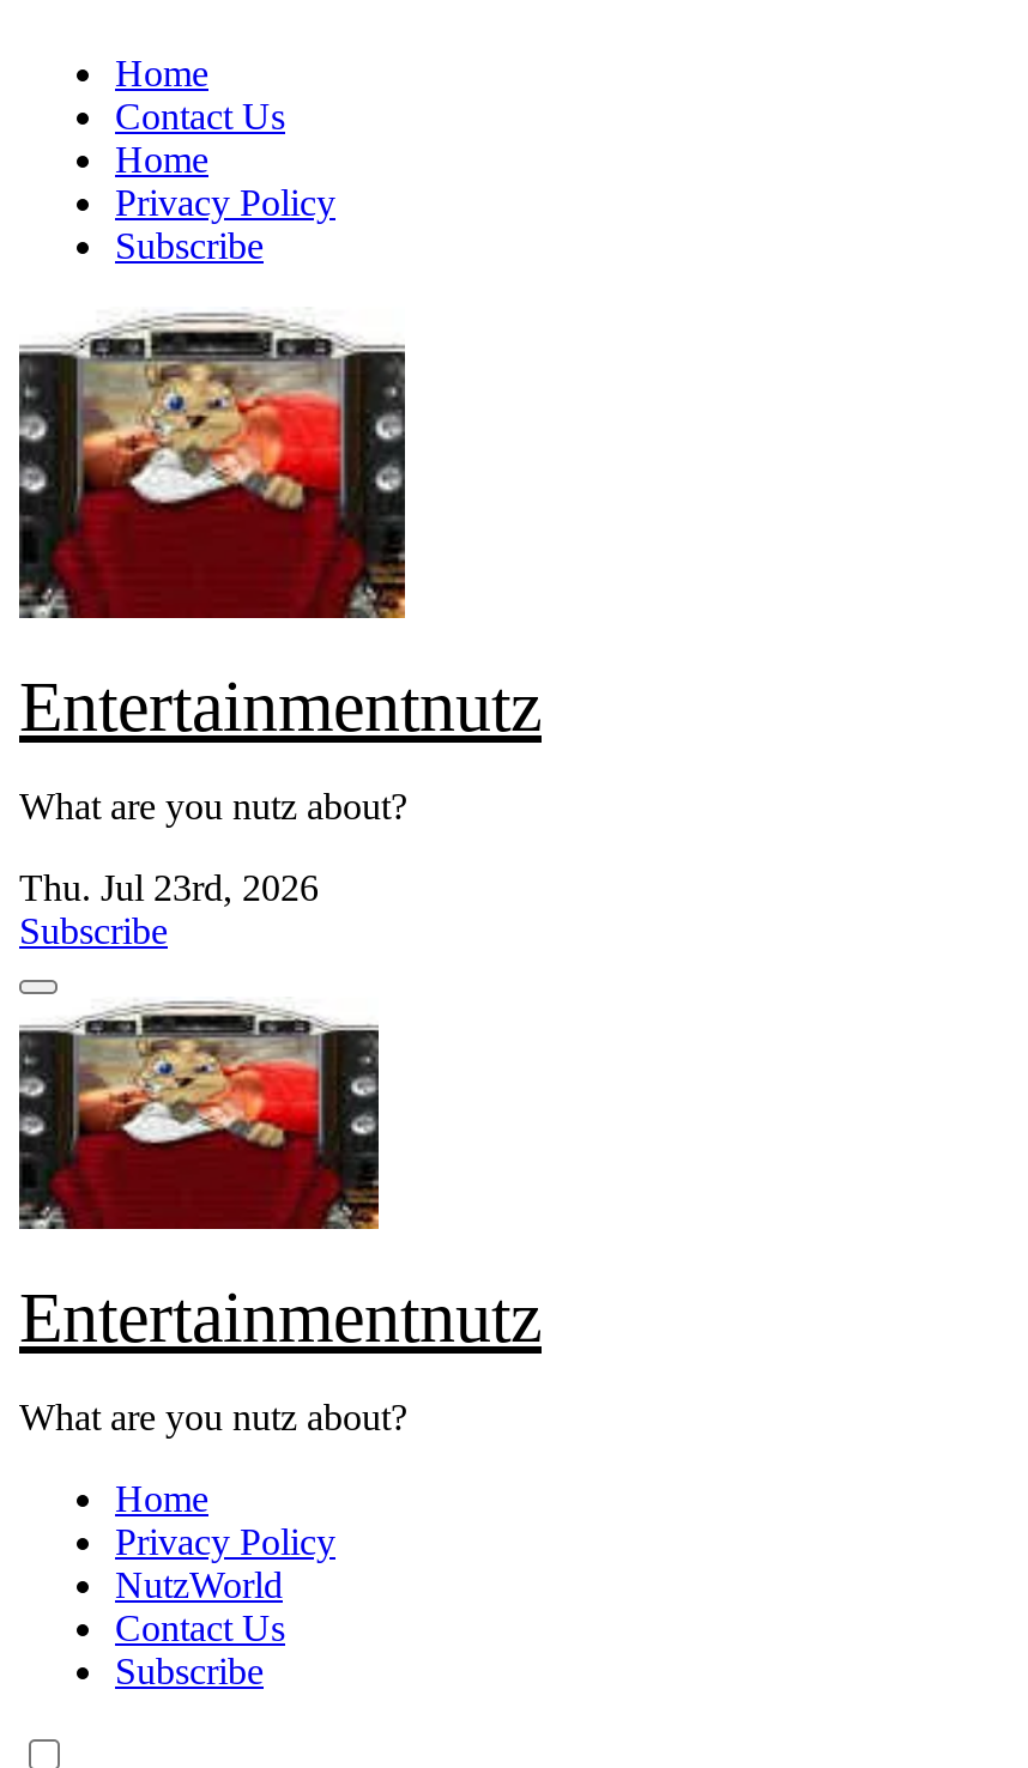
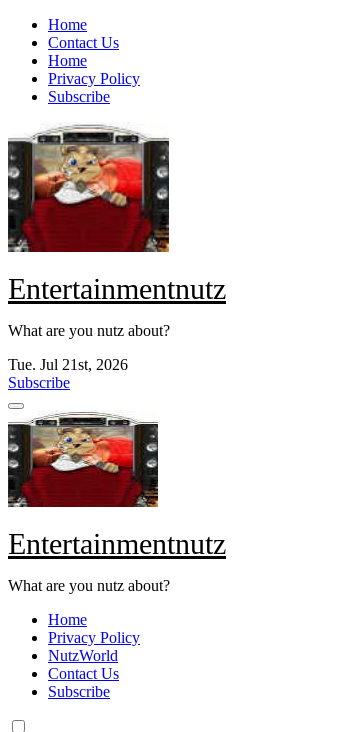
- Thu. Jul 23rd, 2026
+ Tue. Jul 21st, 2026
